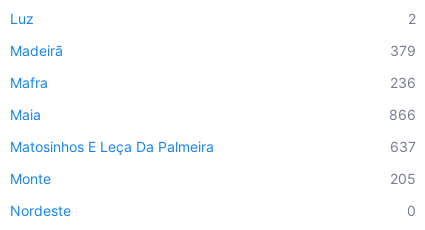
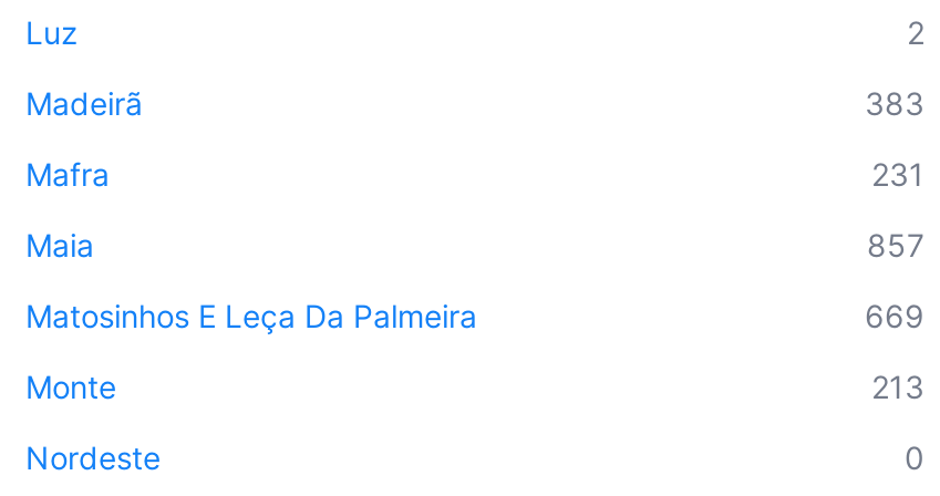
- 379
+ 383

- 236
+ 231

- 866
+ 857

- 637
+ 669

- 205
+ 213
